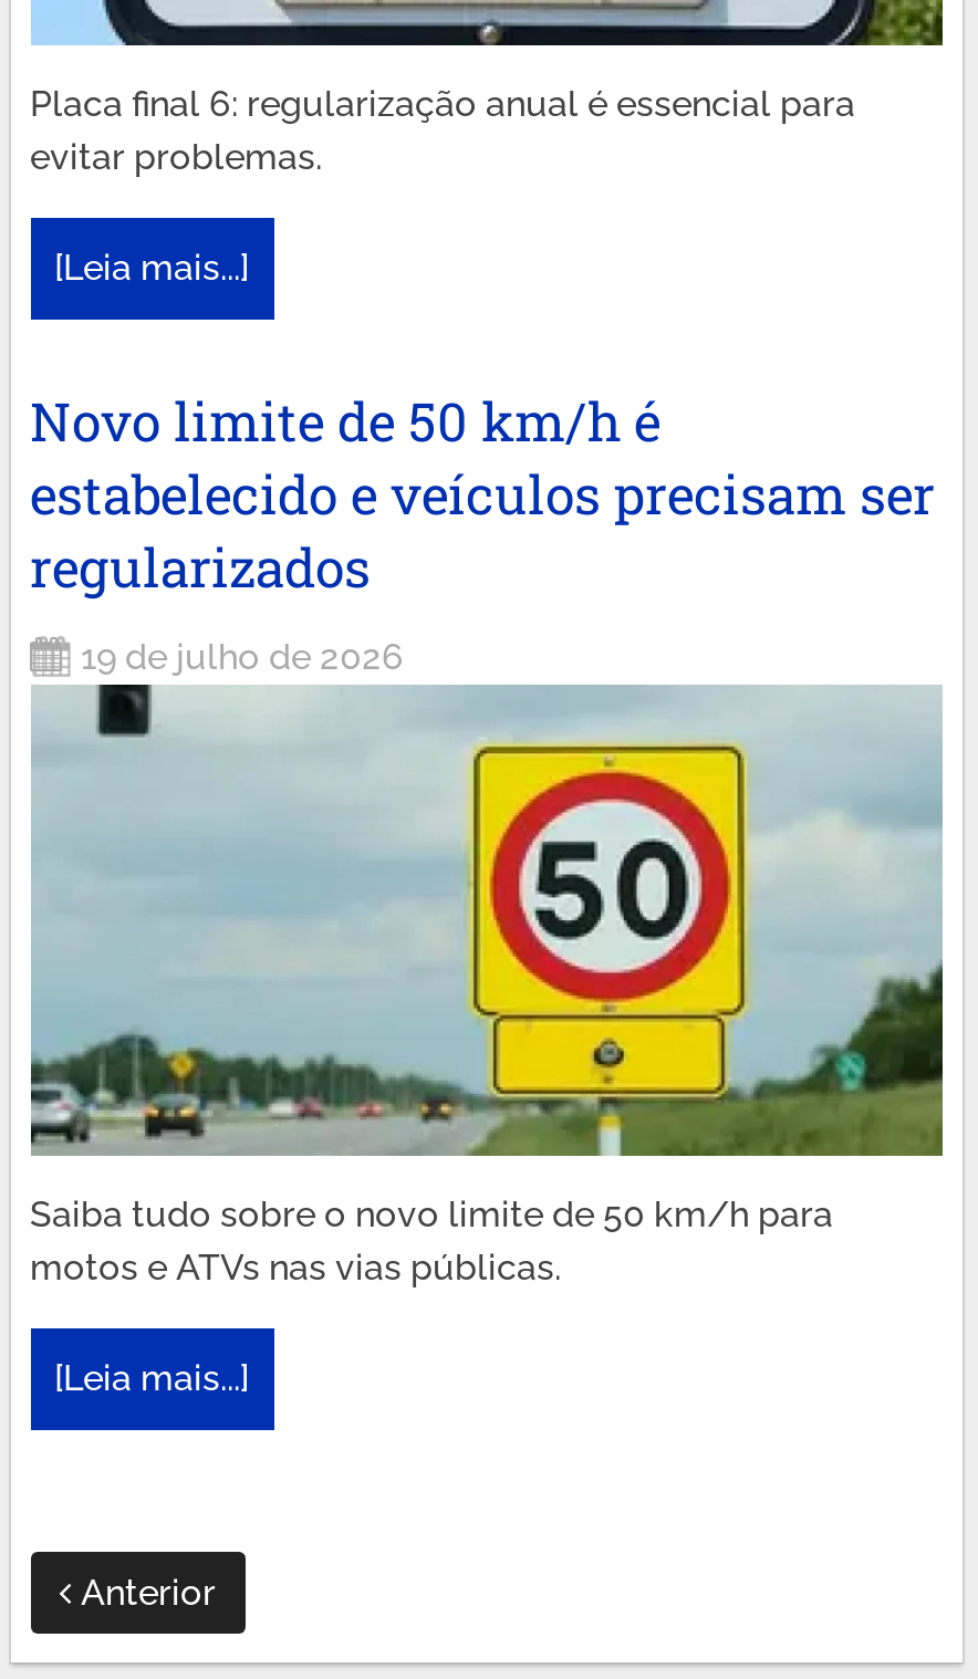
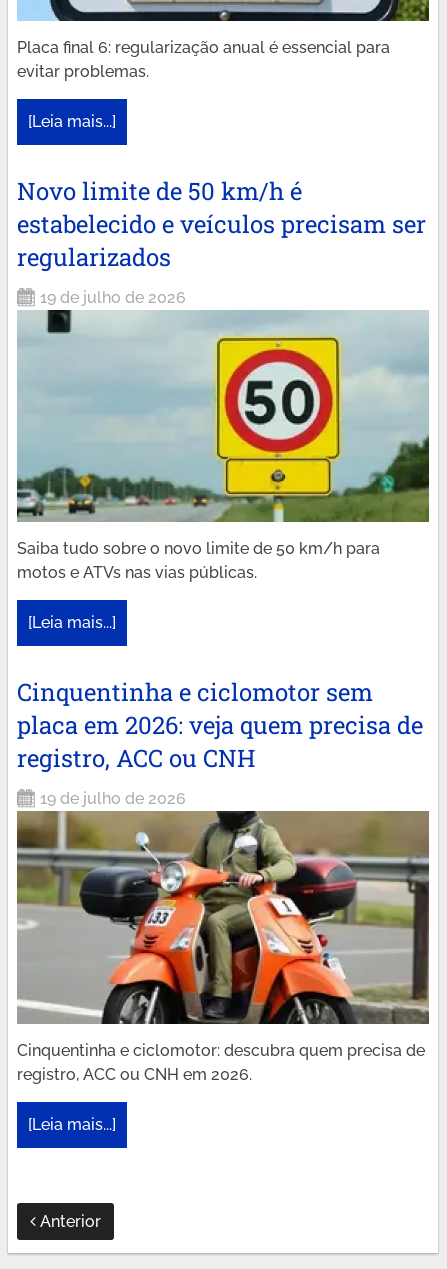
+ Cinquentinha e ciclomotor sem
+ placa em 2026: veja quem precisa de
+ registro, ACC ou CNH
+ 19 de julho de 2026

+ [image]
+ Cinquentinha e ciclomotor: descubra quem precisa de
+ registro, ACC ou CNH em 2026.
+ [Leia mais...]
